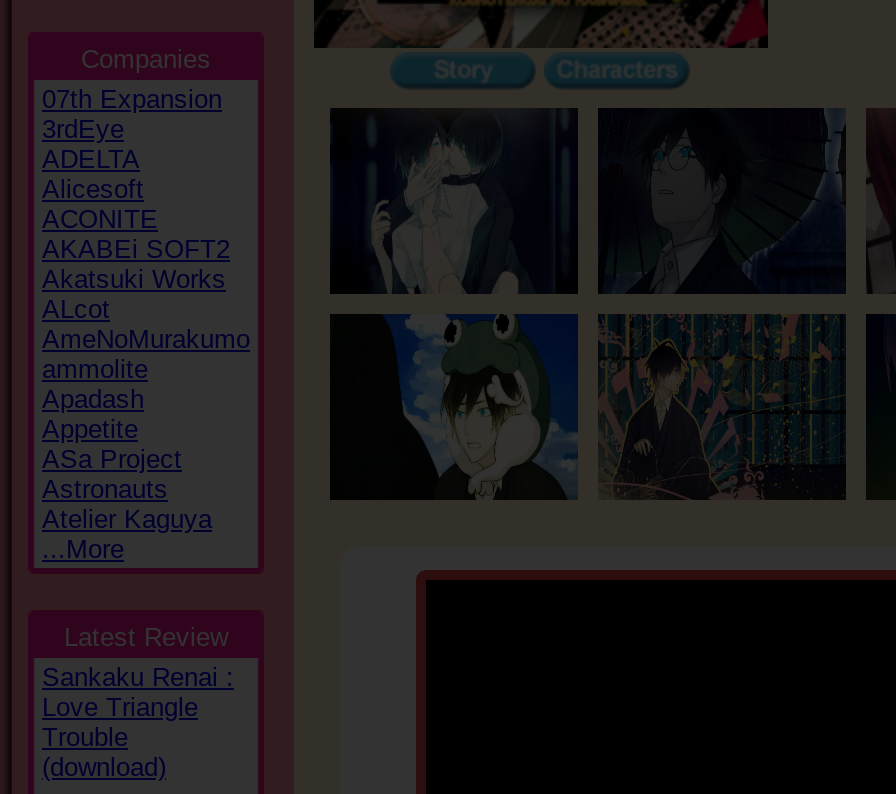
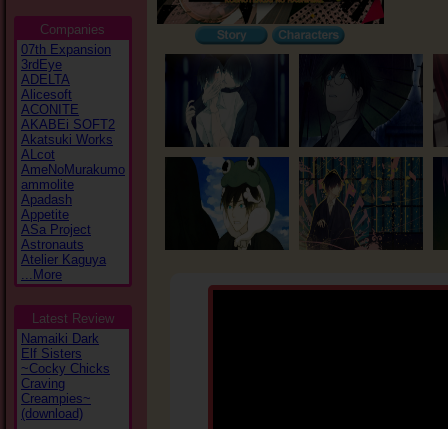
- Sankaku Renai :
- Love Triangle
- Trouble
+ Namaiki Dark
+ Elf Sisters
+ ~Cocky Chicks
+ Craving
+ Creampies~
